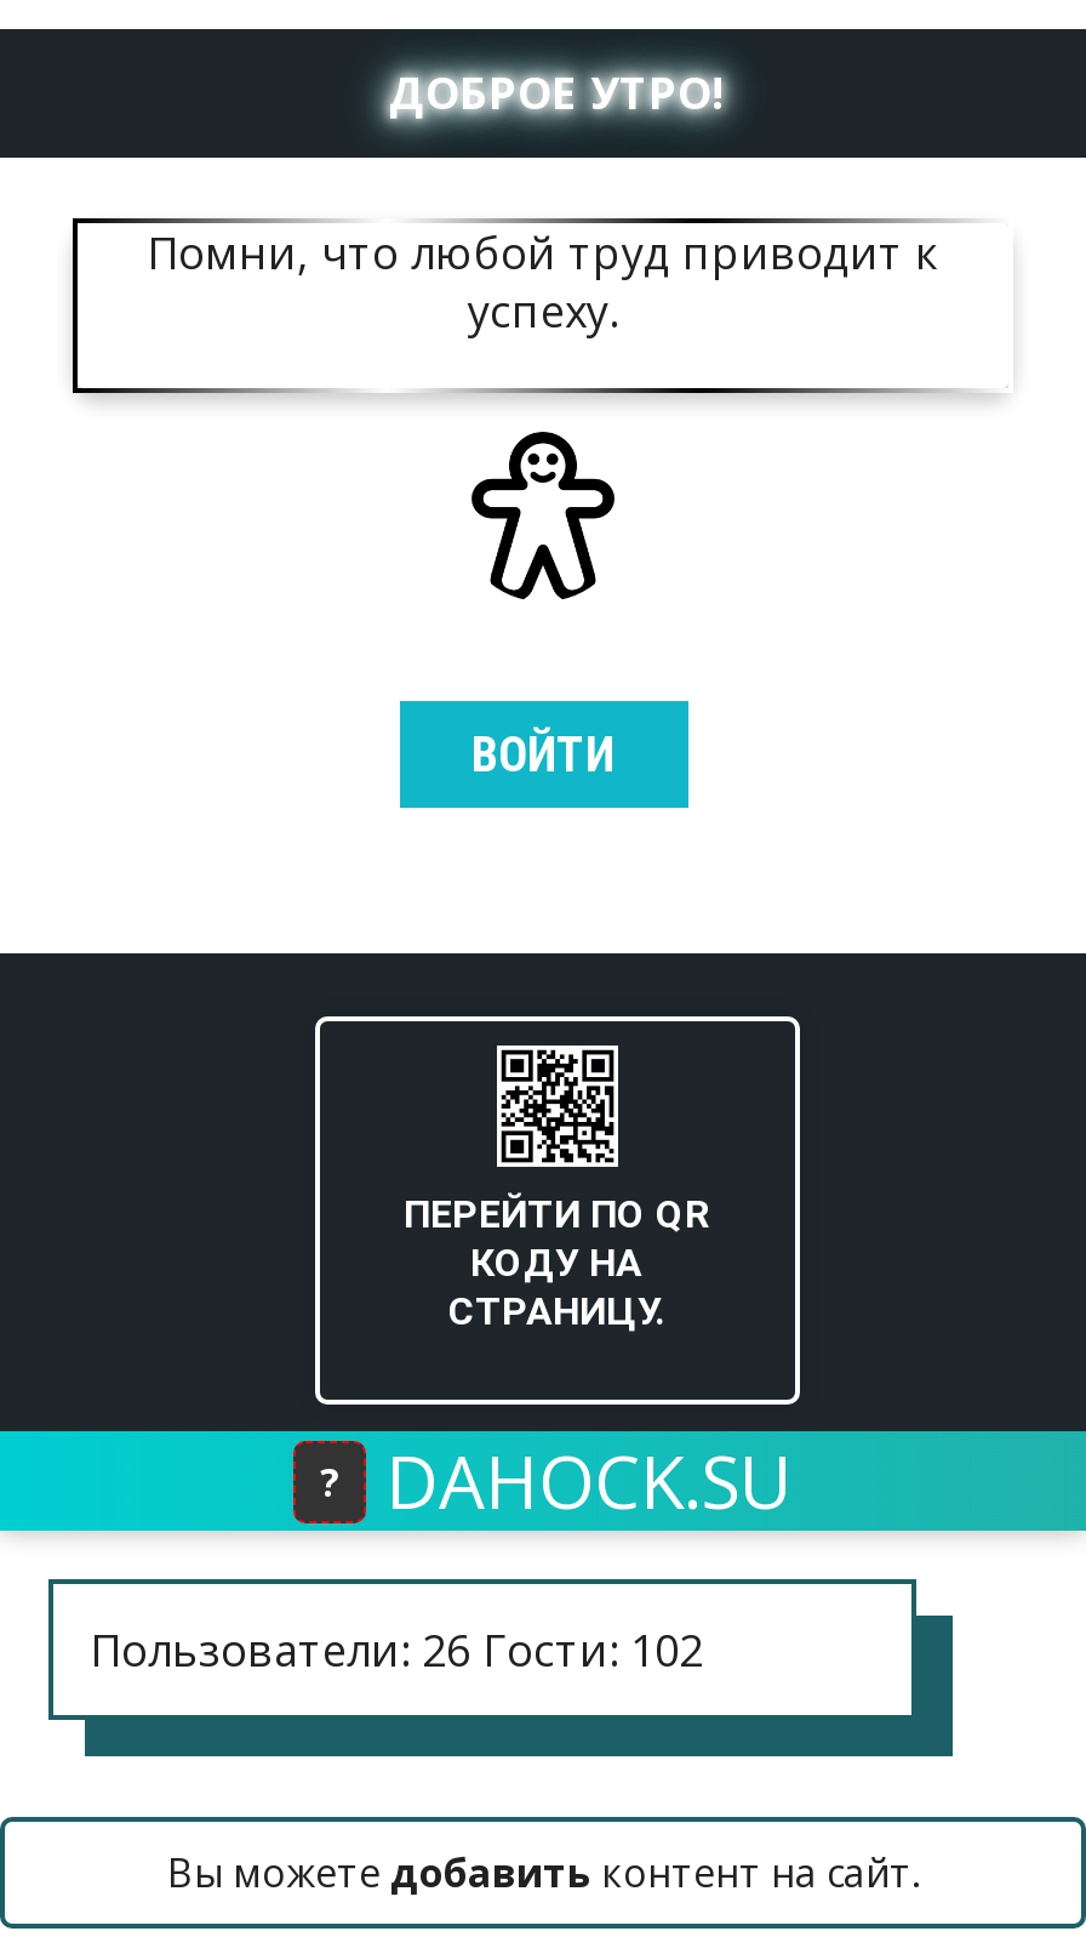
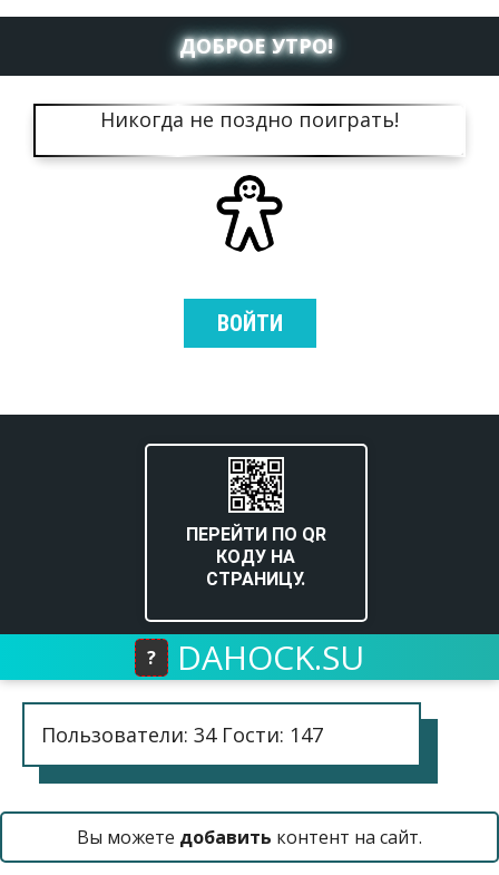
- Помни, что любой труд приводит к
- успеху.
+ Никогда не поздно поиграть!

- Пользователи: 26 Гости: 102
+ Пользователи: 34 Гости: 147
